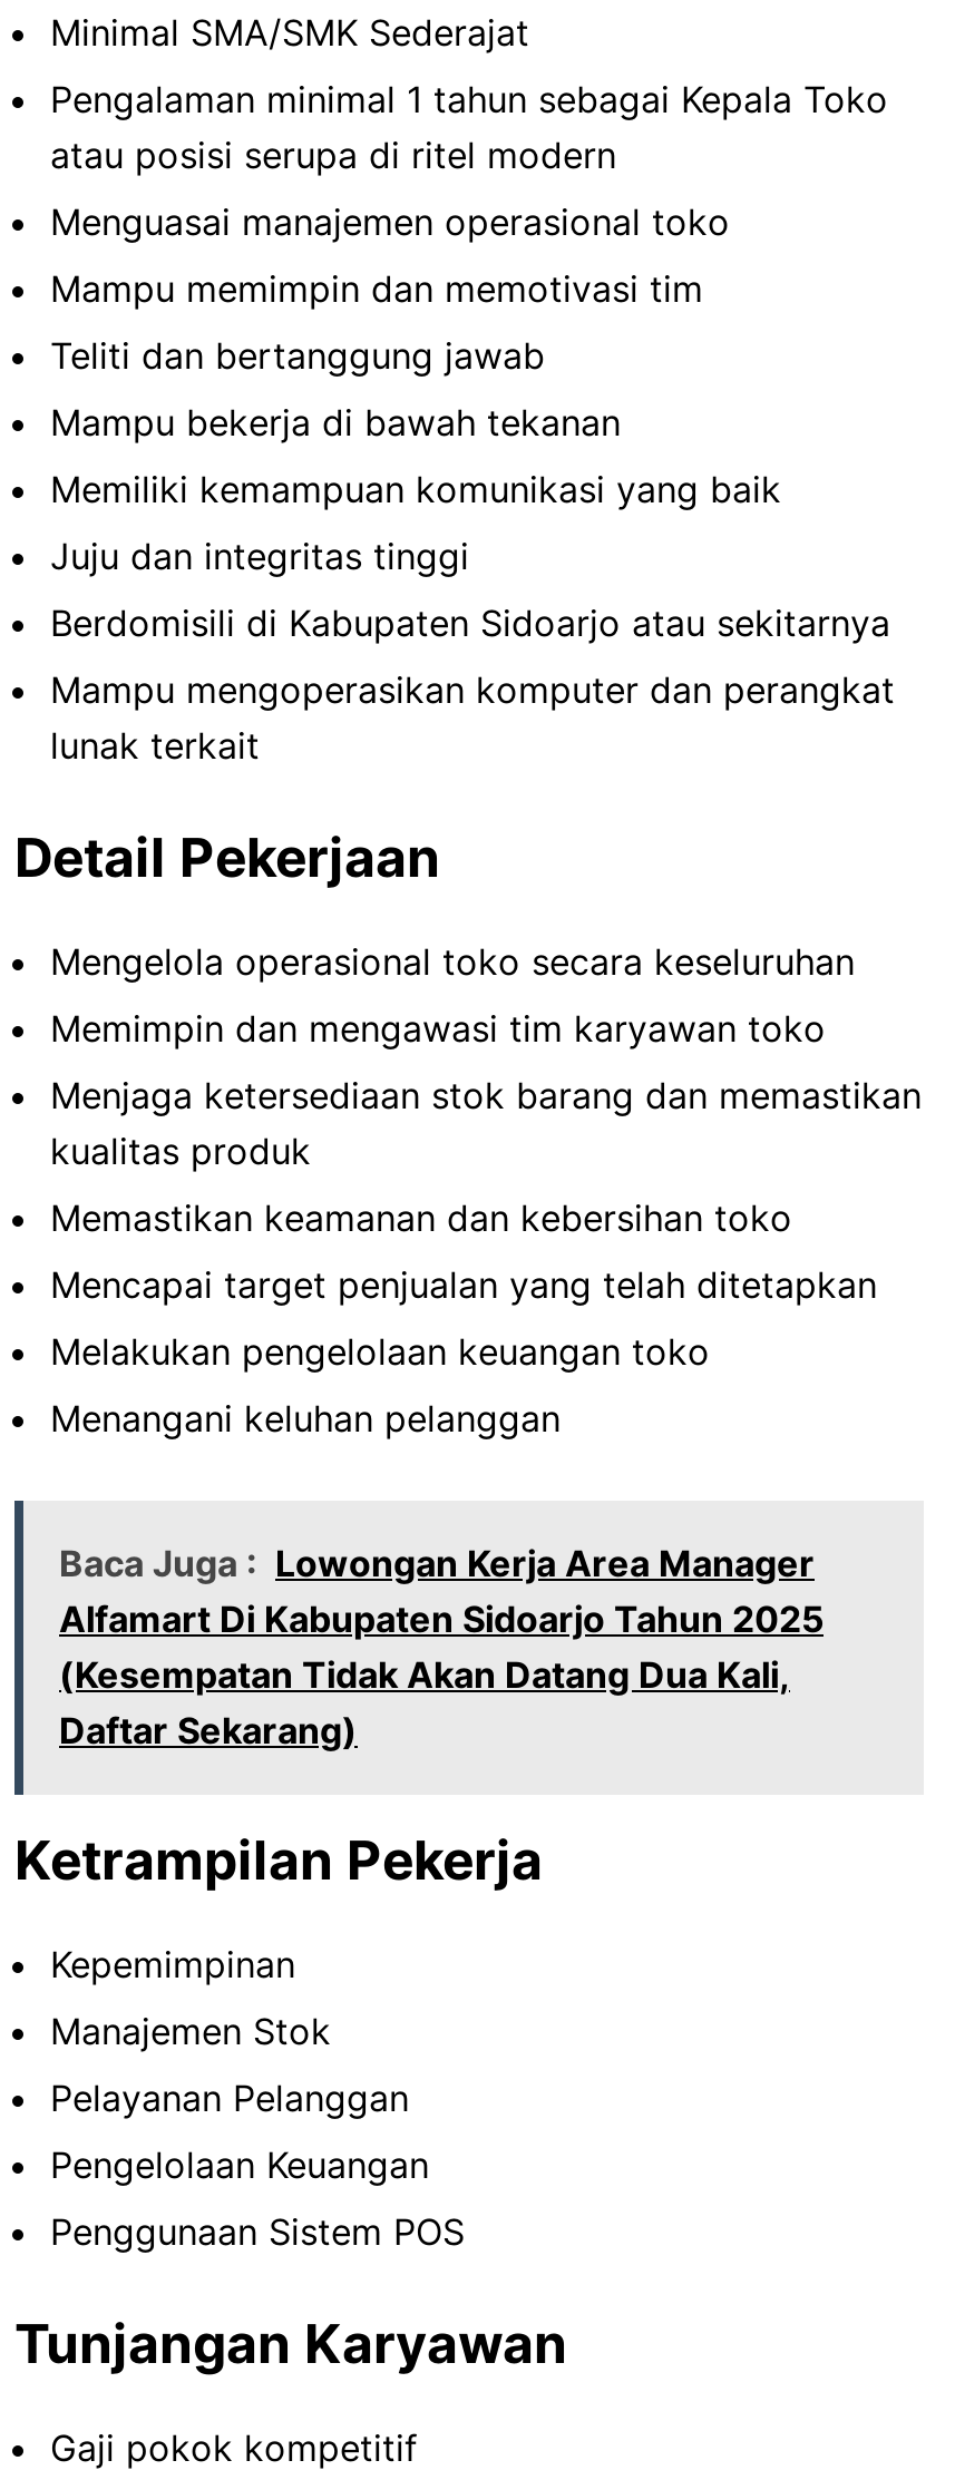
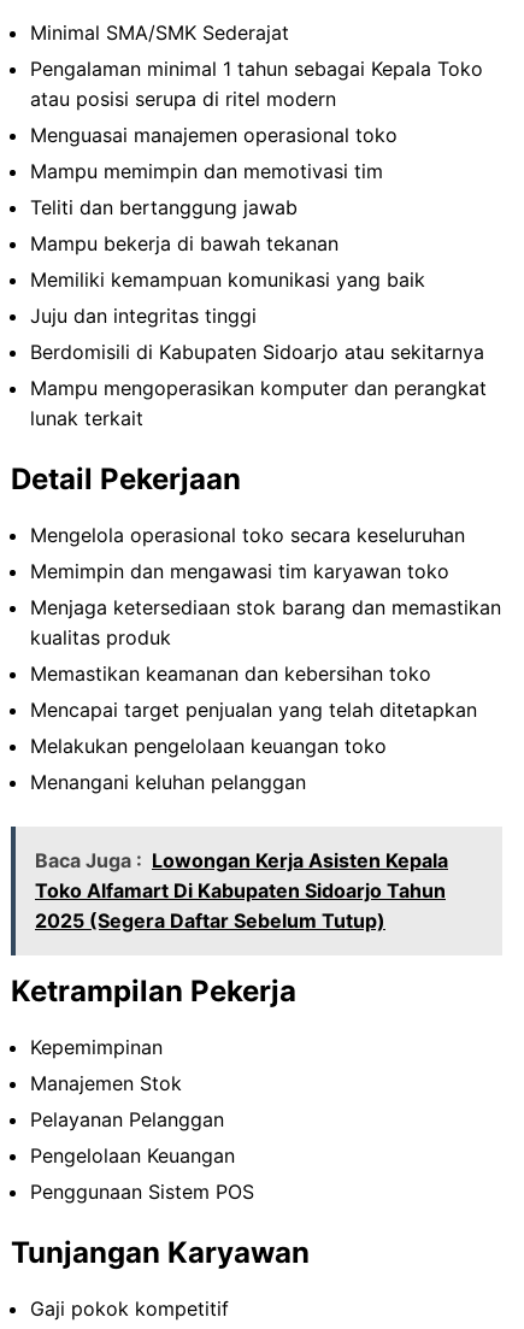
- Baca Juga : Lowongan Kerja Area Manager
- Alfamart Di Kabupaten Sidoarjo Tahun 2025
- (Kesempatan Tidak Akan Datang Dua Kali,
- Daftar Sekarang)
+ Baca Juga : Lowongan Kerja Asisten Kepala
+ Toko Alfamart Di Kabupaten Sidoarjo Tahun
+ 2025 (Segera Daftar Sebelum Tutup)
